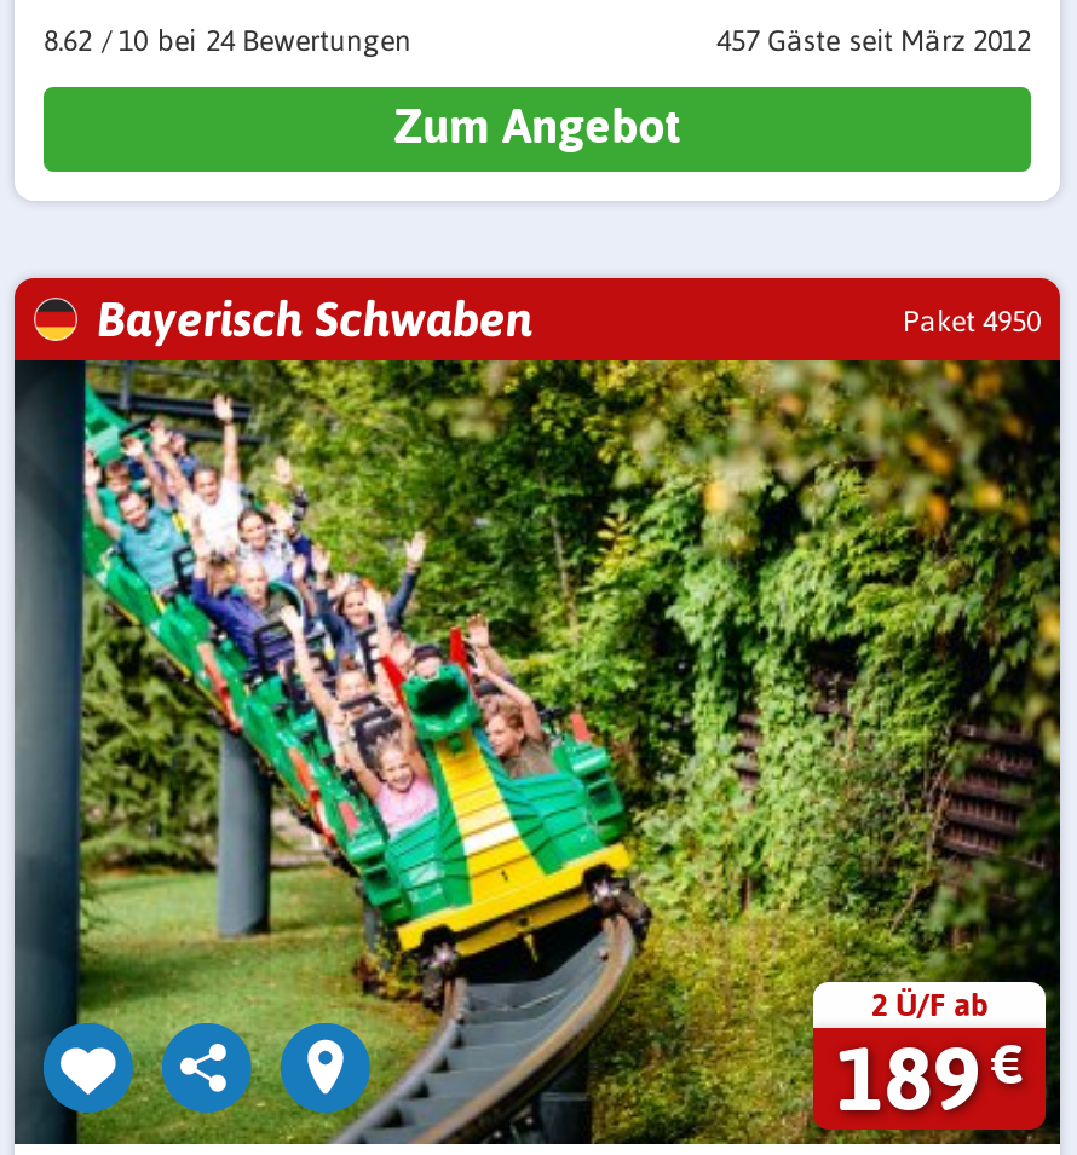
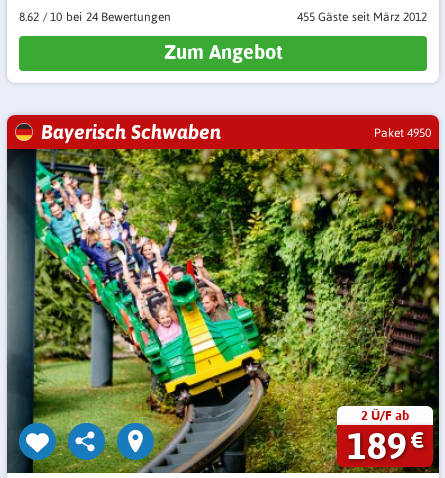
- 457 Gäste seit März 2012
+ 455 Gäste seit März 2012
